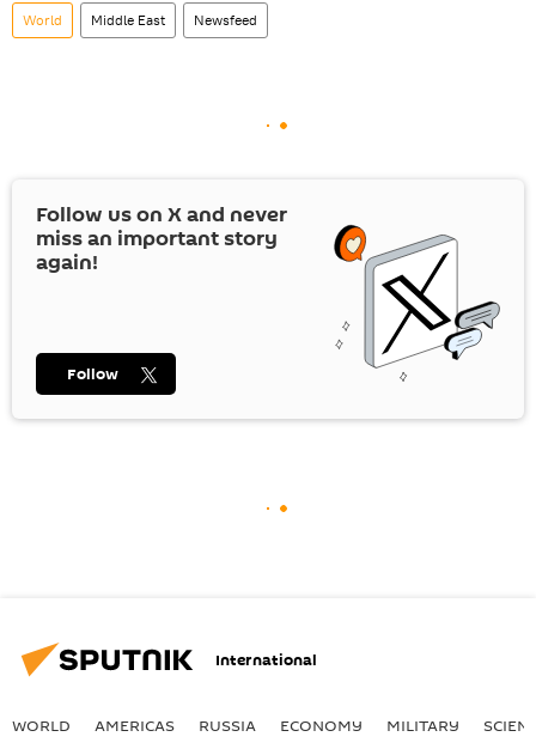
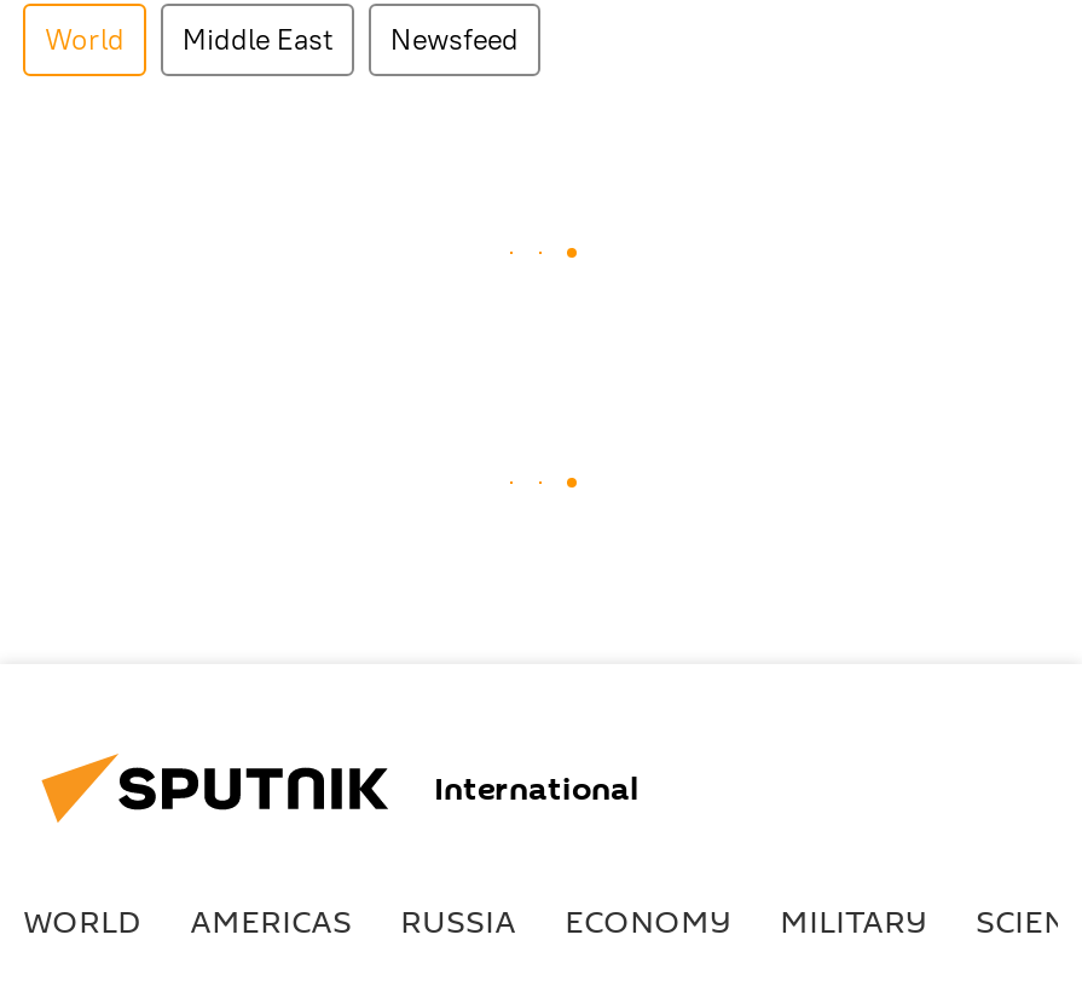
- [image]
- Follow us on X and never
- miss an important story
- again!

- Follow
